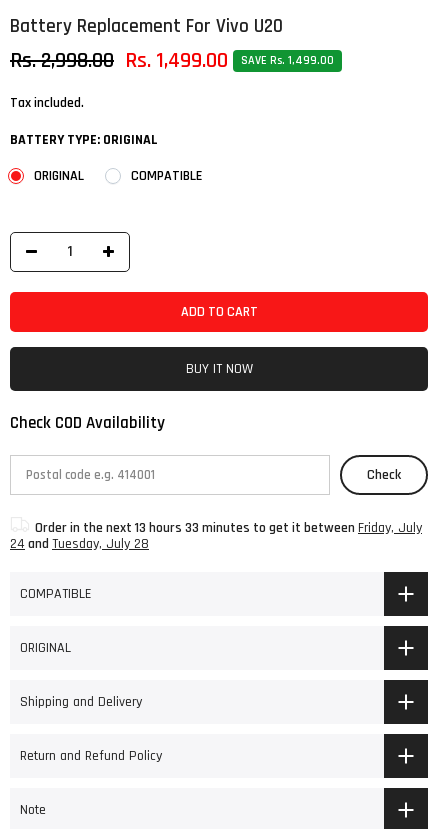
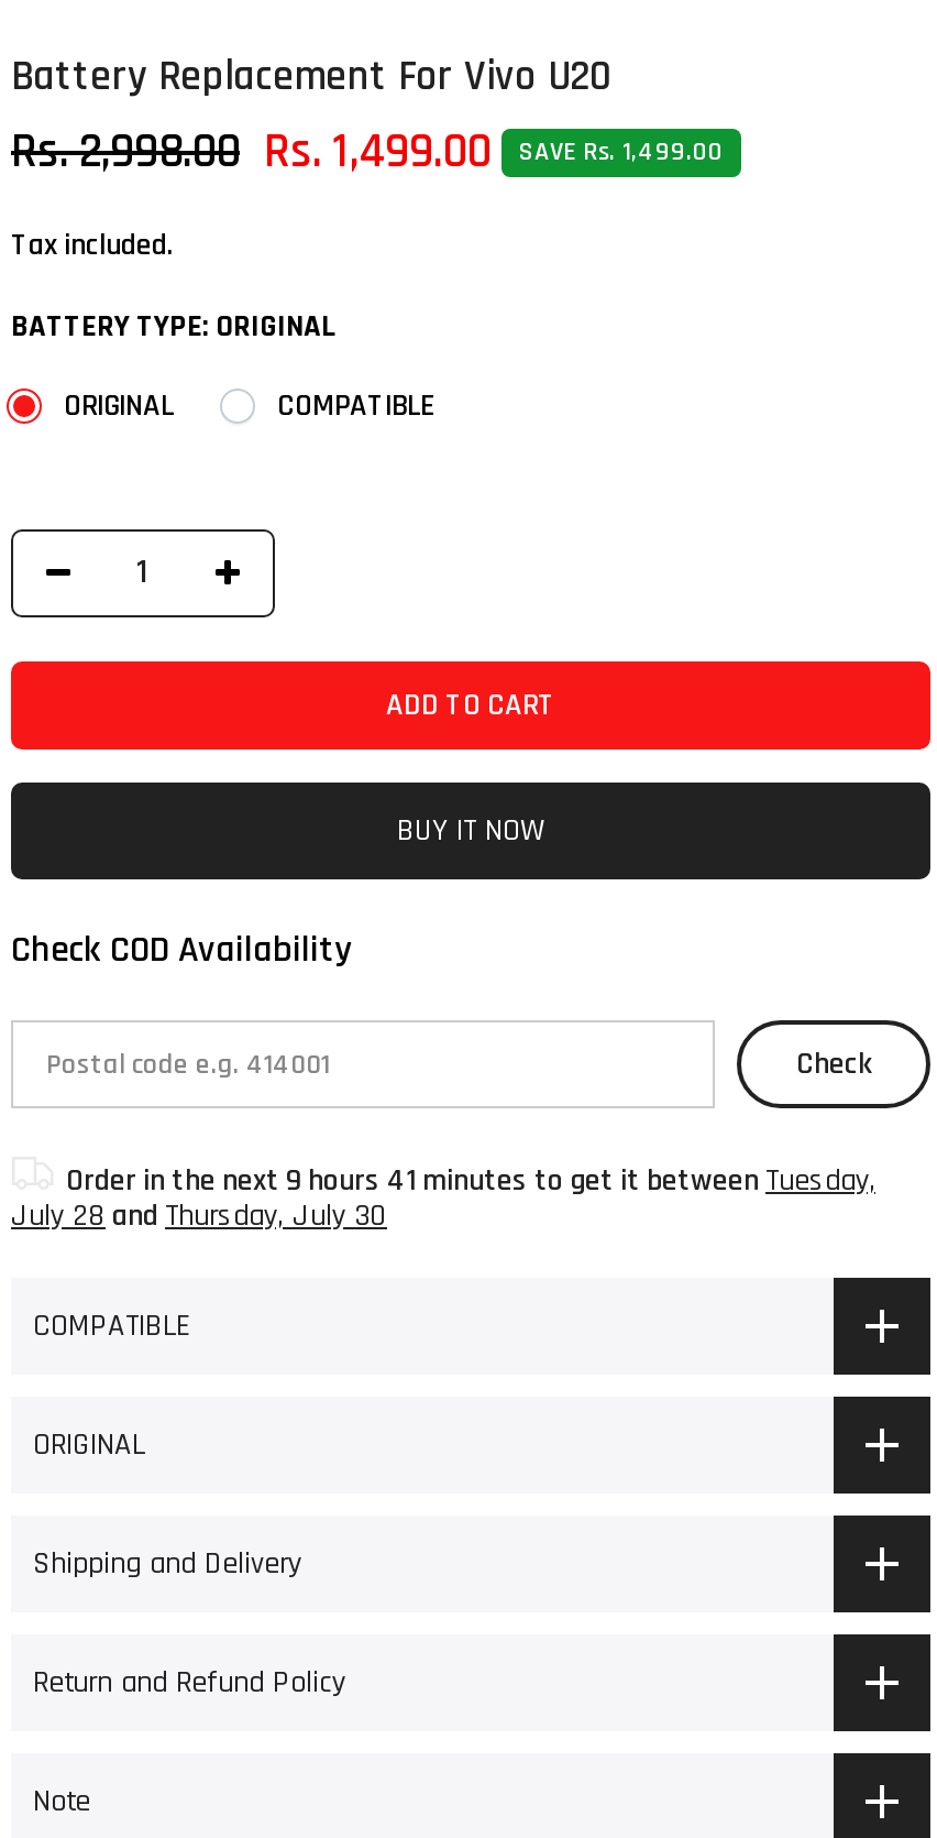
- Order in the next 13 hours 33 minutes to get it between Friday, July
- 24 and Tuesday, July 28
+ Order in the next 9 hours 41 minutes to get it between Tuesday,
+ July 28 and Thursday, July 30
